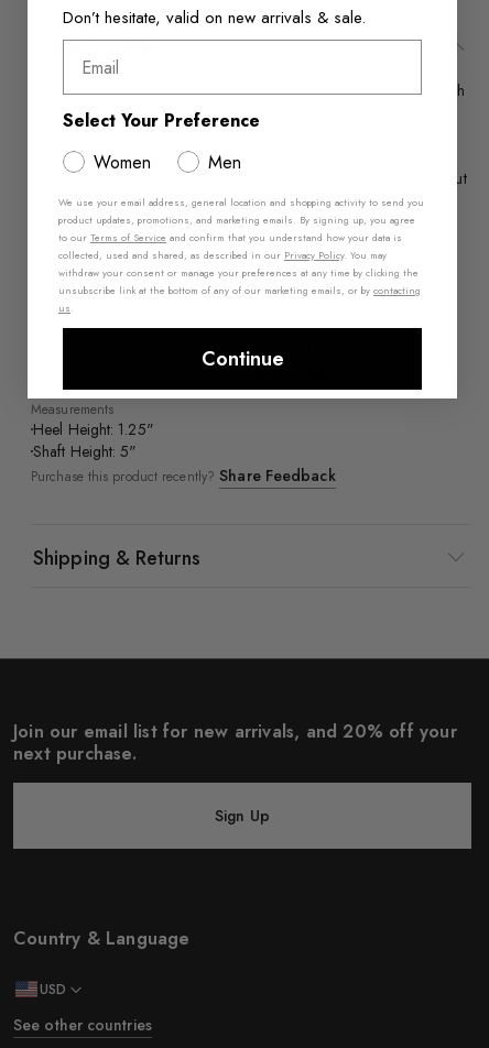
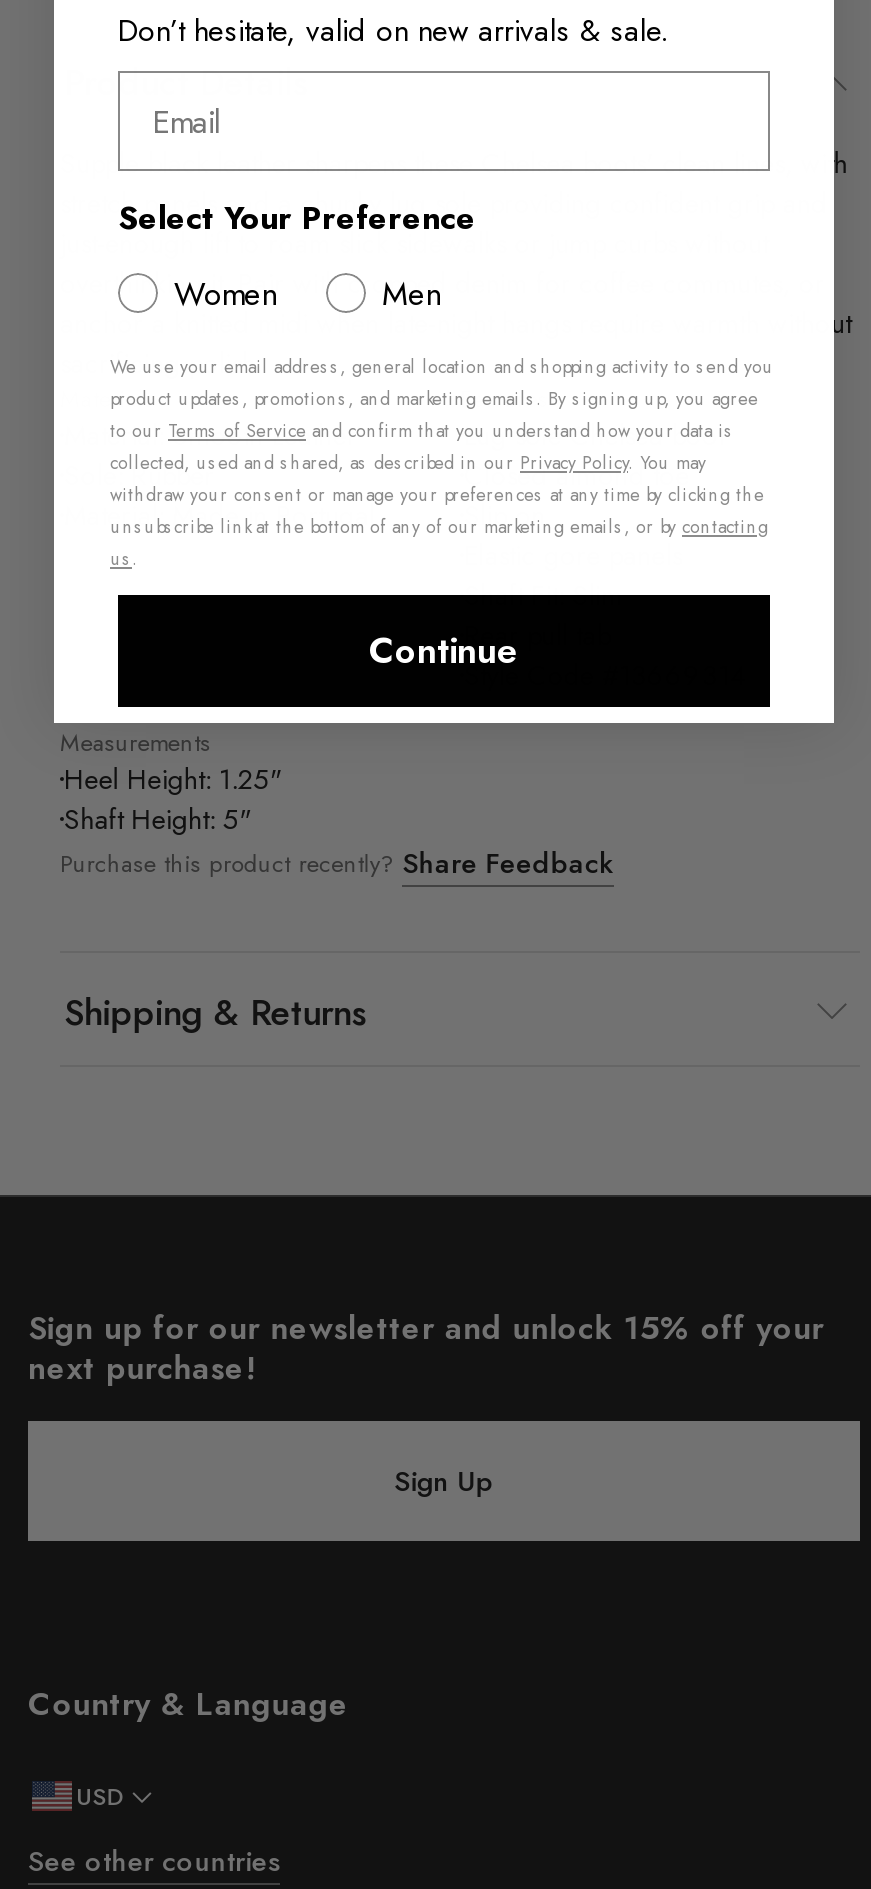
- Join our email list for new arrivals, and 20% off your
- next purchase.
+ Sign up for our newsletter and unlock 15% off your
+ next purchase!
